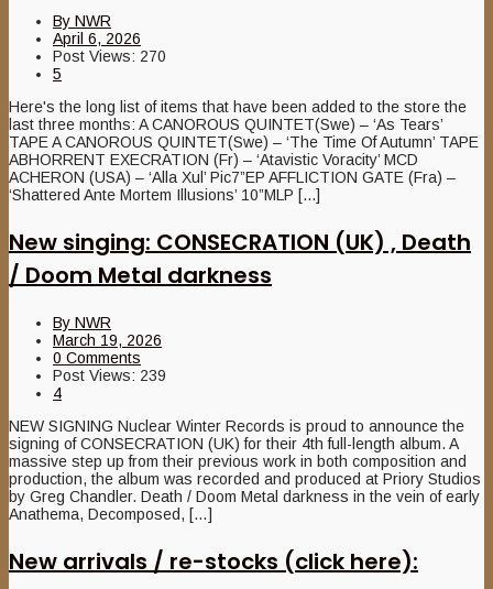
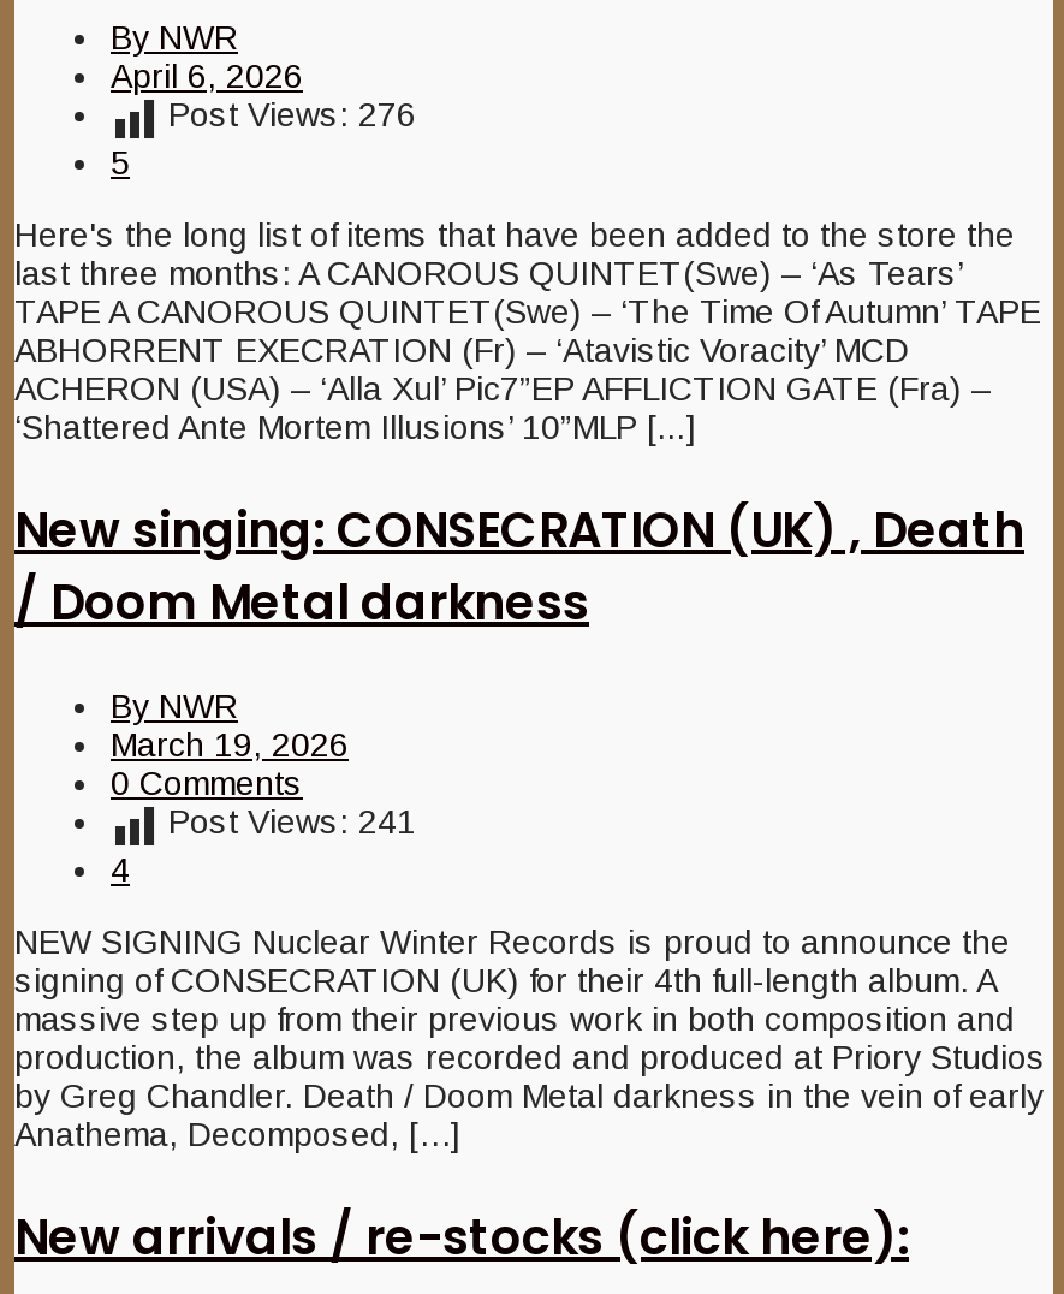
- Post Views: 270
+ Post Views: 276

- Post Views: 239
+ Post Views: 241
